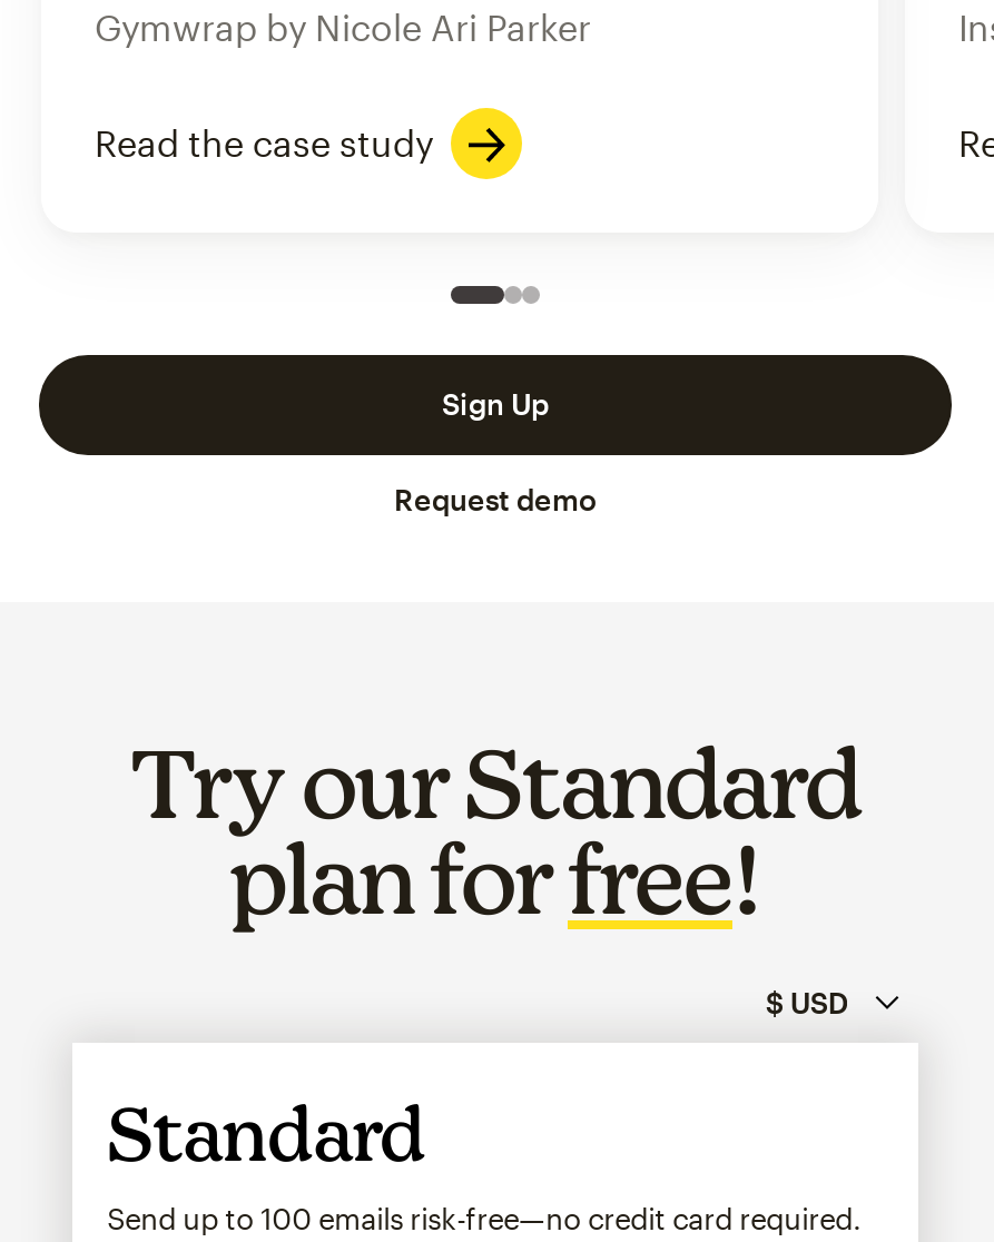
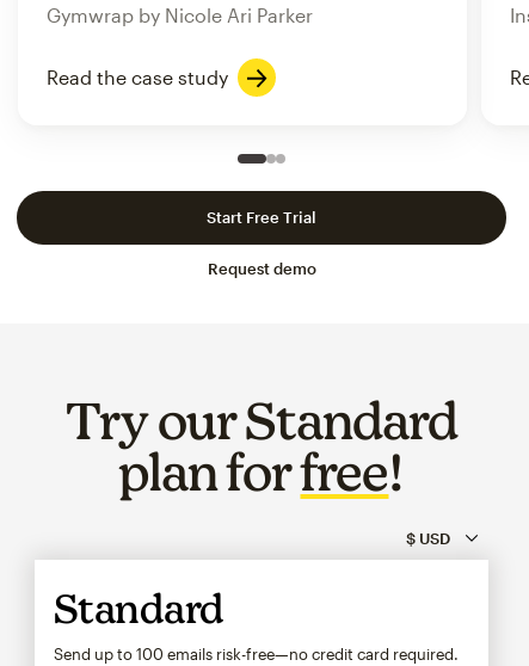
- Sign Up
+ Start Free Trial
